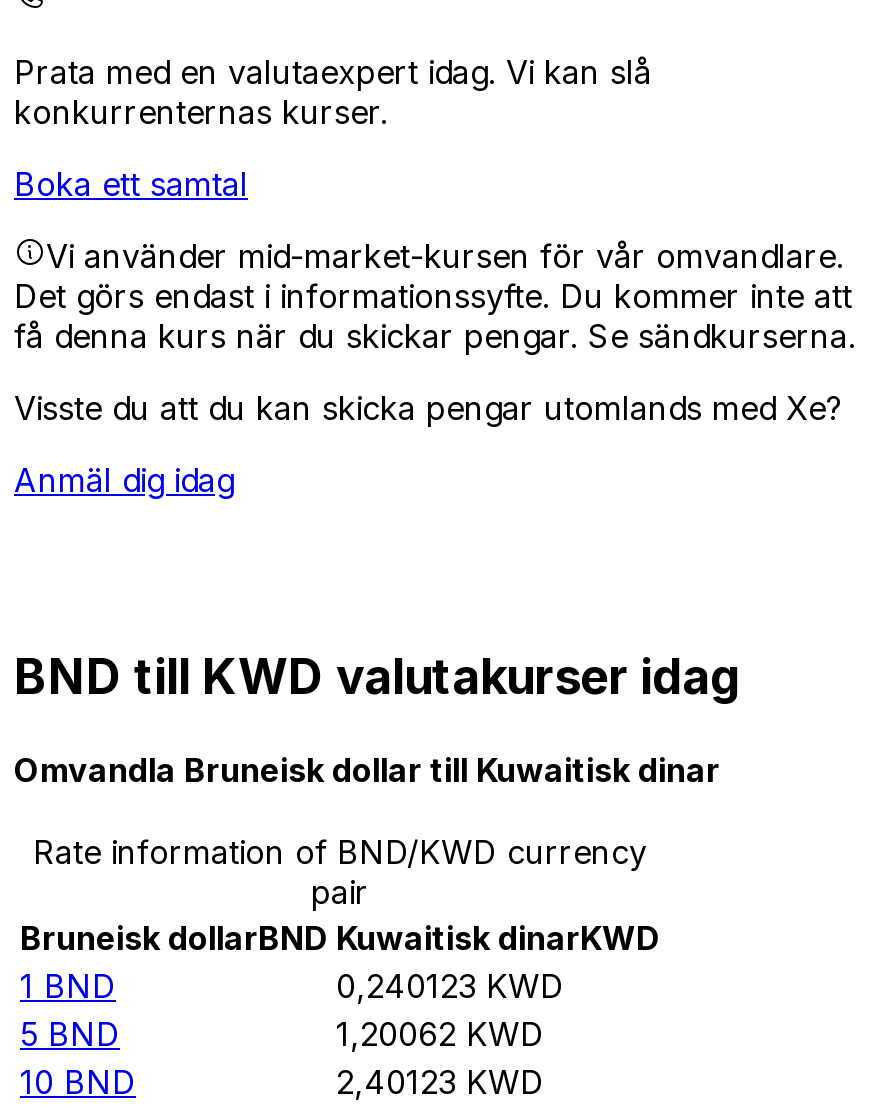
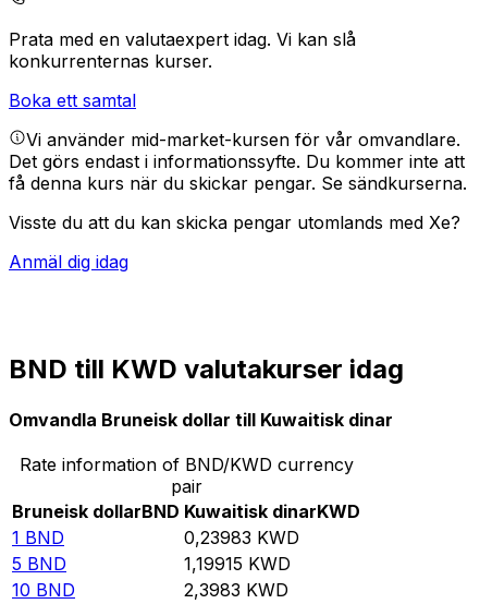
- 0,240123 KWD
+ 0,23983 KWD

- 1,20062 KWD
+ 1,19915 KWD

- 2,40123 KWD
+ 2,3983 KWD
